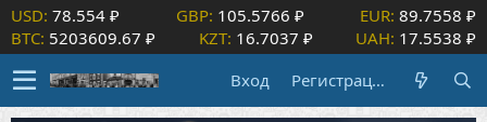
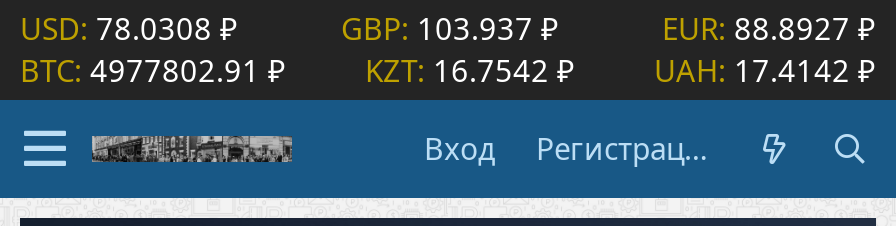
- USD: 78.554 ₽
+ USD: 78.0308 ₽

- GBP: 105.5766 ₽
+ GBP: 103.937 ₽

- EUR: 89.7558 ₽
+ EUR: 88.8927 ₽

- BTC: 5203609.67 ₽
+ BTC: 4977802.91 ₽

- KZT: 16.7037 ₽
+ KZT: 16.7542 ₽

- UAH: 17.5538 ₽
+ UAH: 17.4142 ₽
